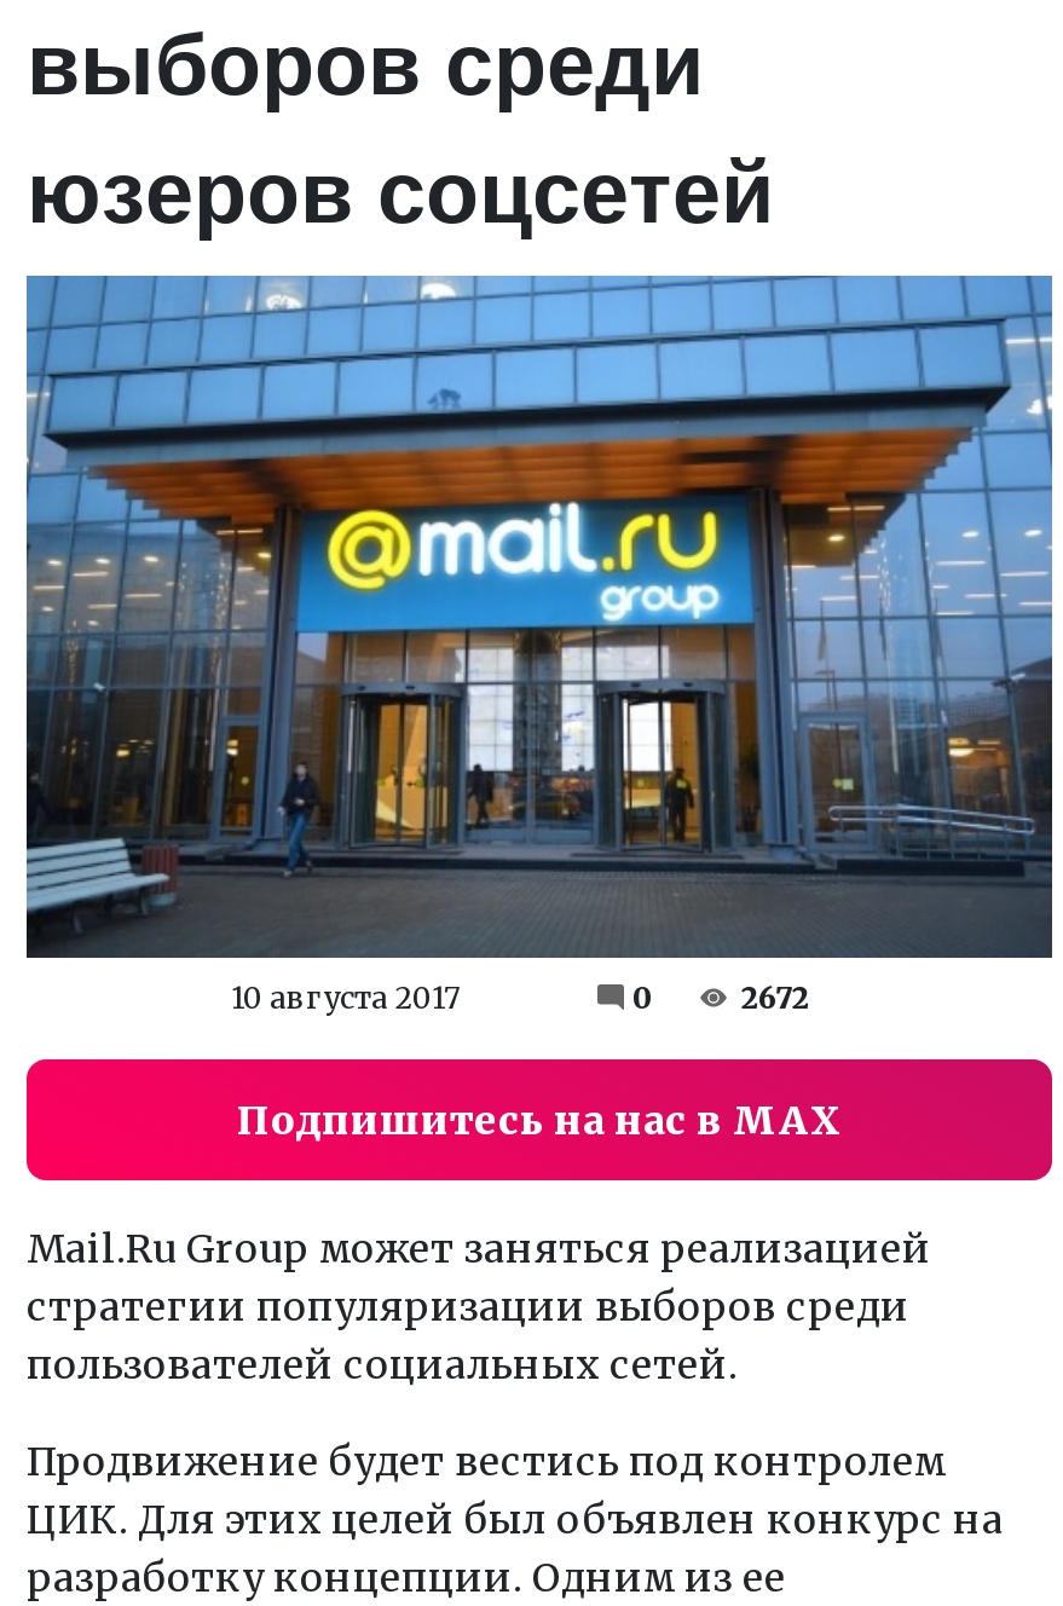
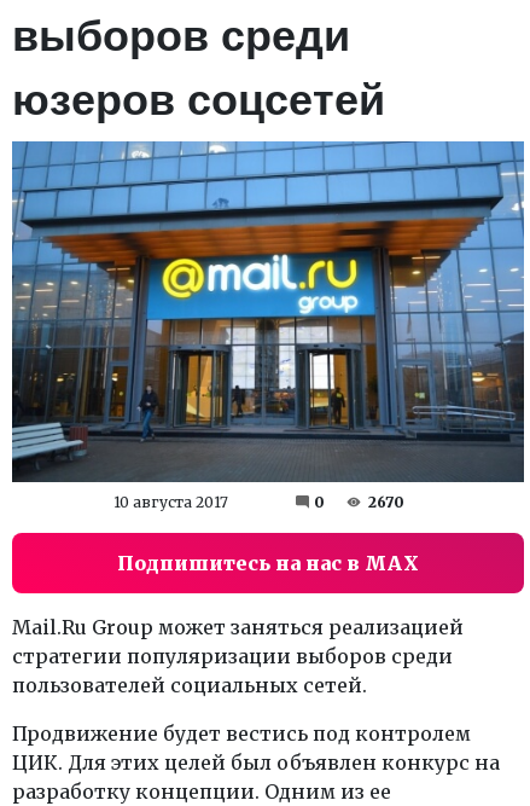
- 2672
+ 2670
